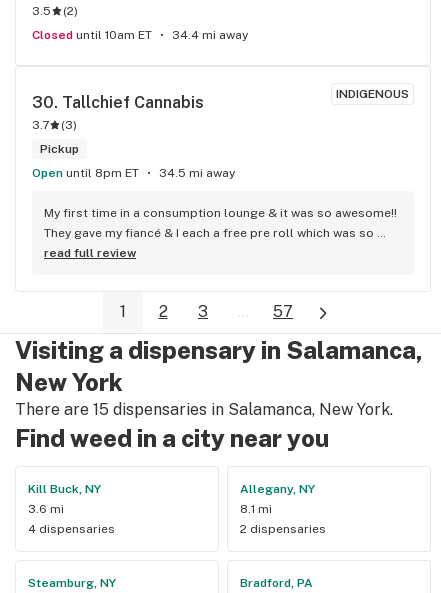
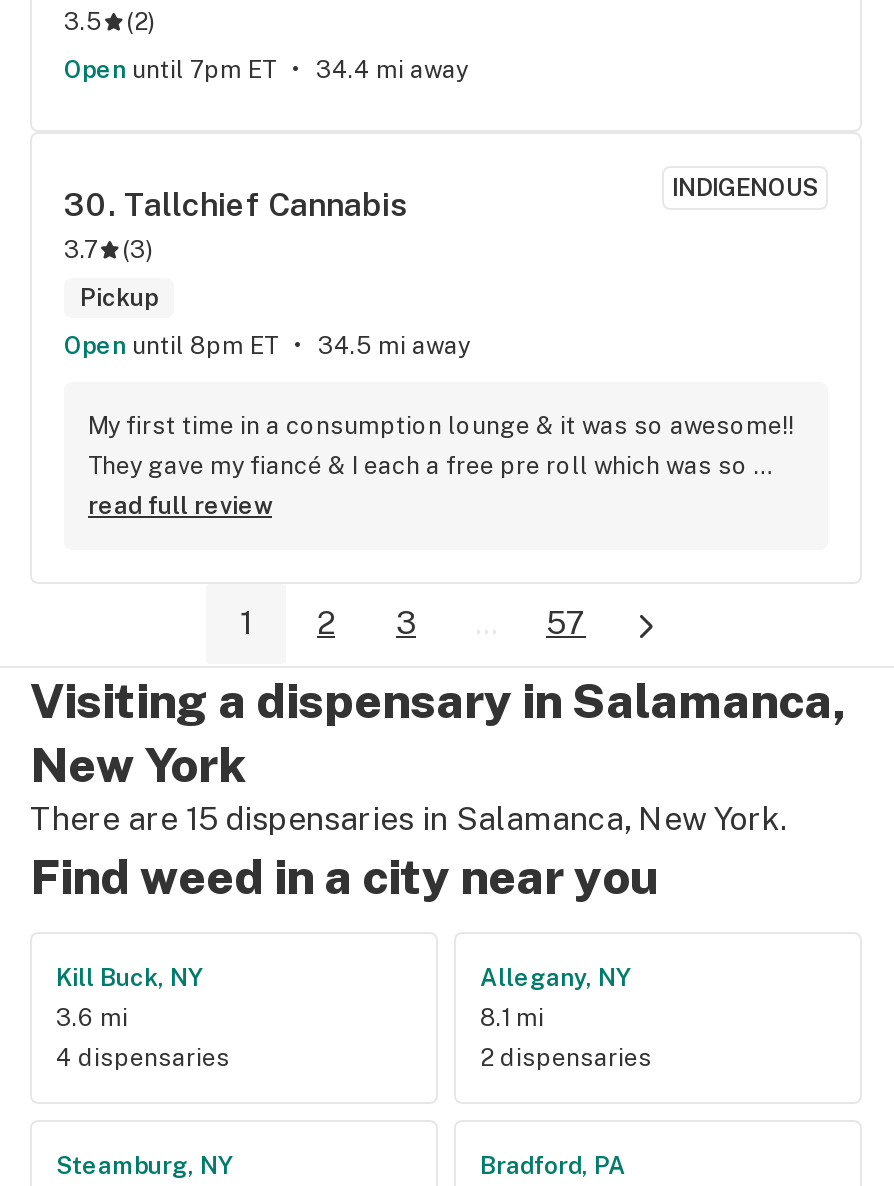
- Closed until 10am ET
+ Open until 7pm ET
